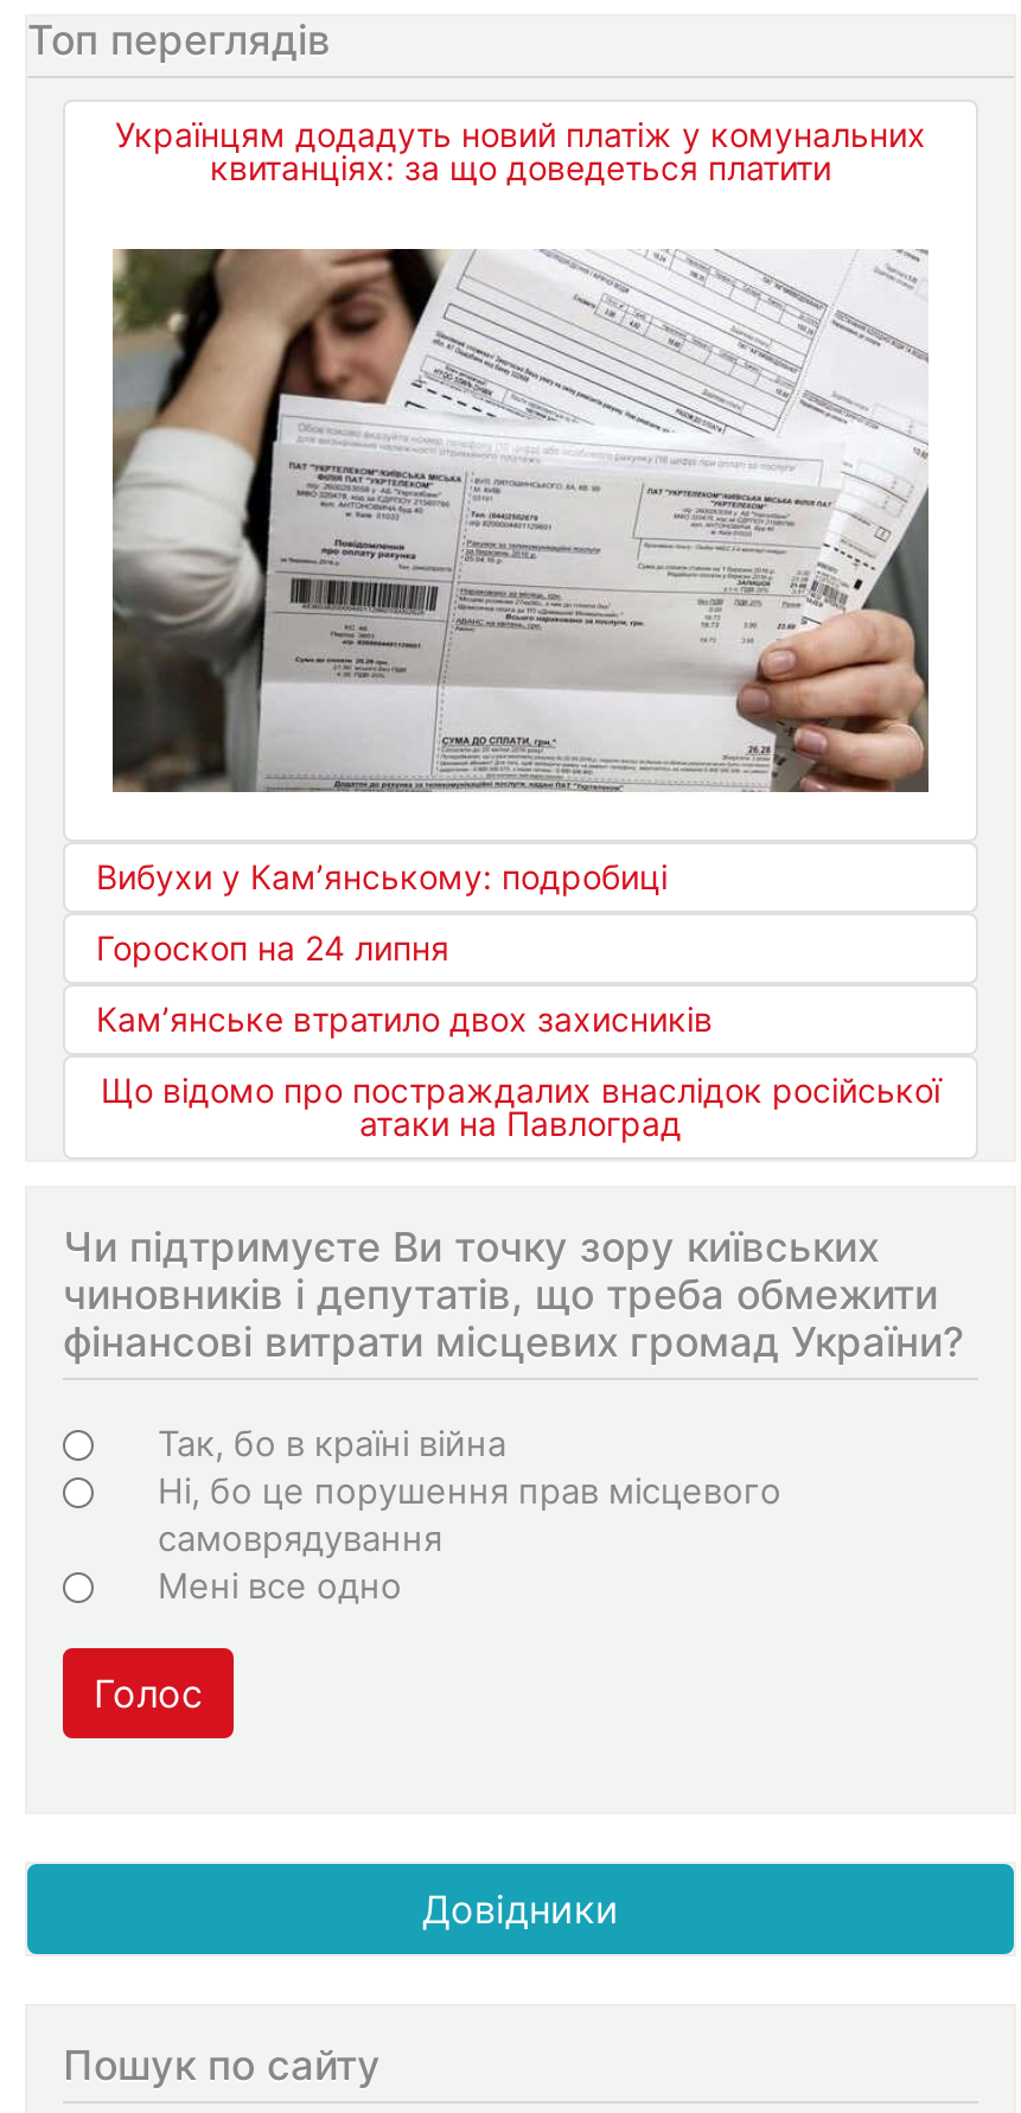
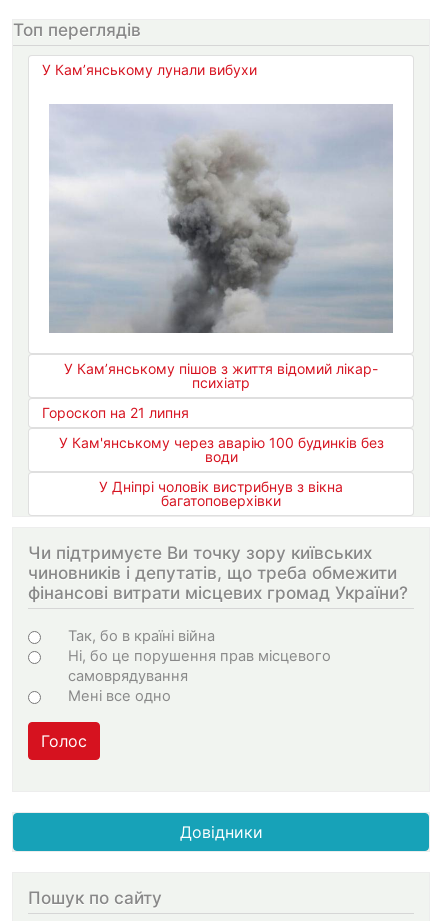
- Українцям додадуть новий платіж у комунальних
- квитанціях: за що доведеться платити
+ У Кам’янському лунали вибухи

- [image]
- Вибухи у Кам’янському: подробиці
+ [image]
+ У Кам’янському пішов з життя відомий лікар-
+ психіатр

- Гороскоп на 24 липня
+ Гороскоп на 21 липня

- Кам’янське втратило двох захисників
+ У Кам'янському через аварію 100 будинків без
+ води

- Що відомо про постраждалих внаслідок російської
- атаки на Павлоград
+ У Дніпрі чоловік вистрибнув з вікна
+ багатоповерхівки
